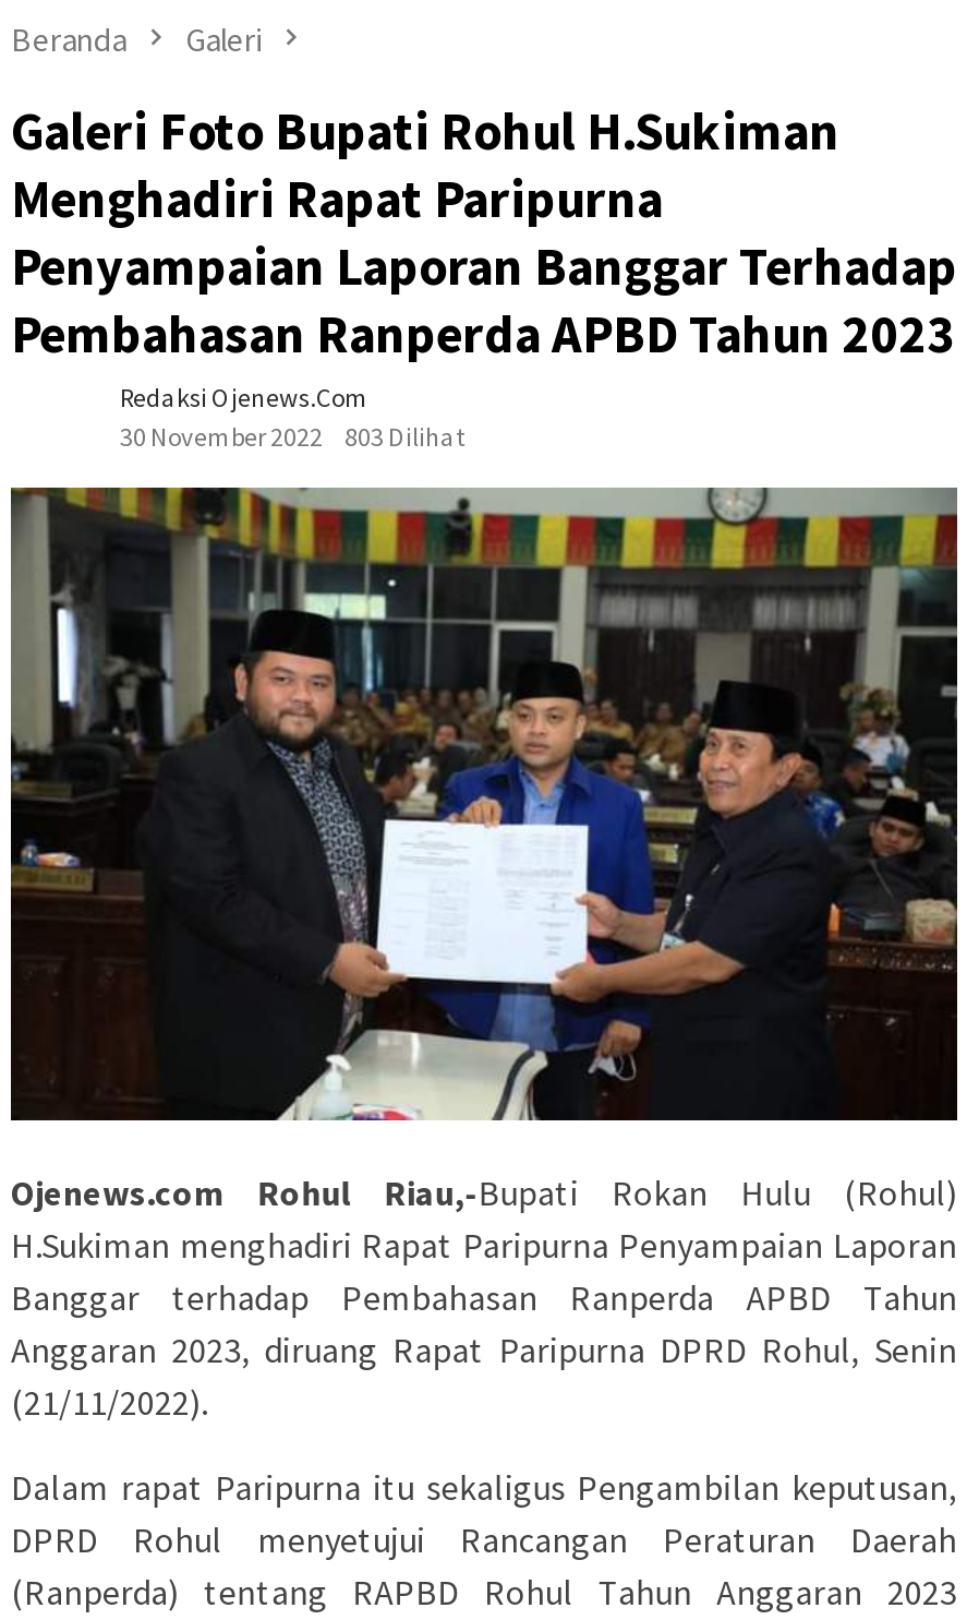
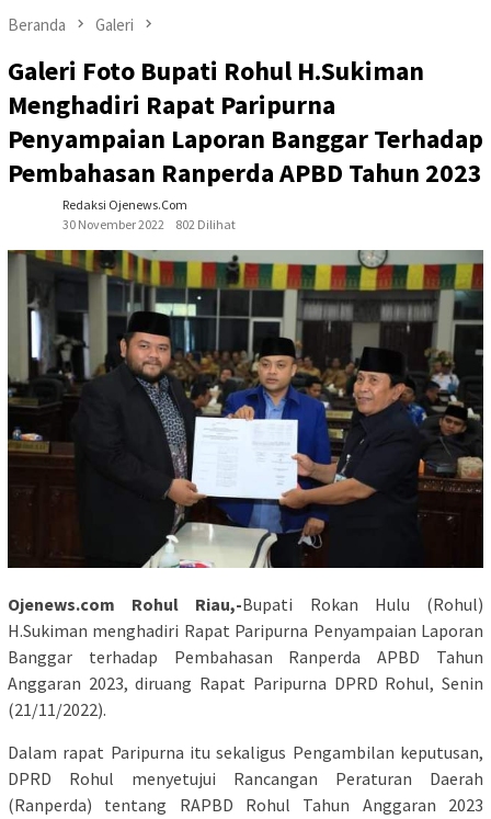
- 30 November 2022 803 Dilihat
+ 30 November 2022 802 Dilihat
